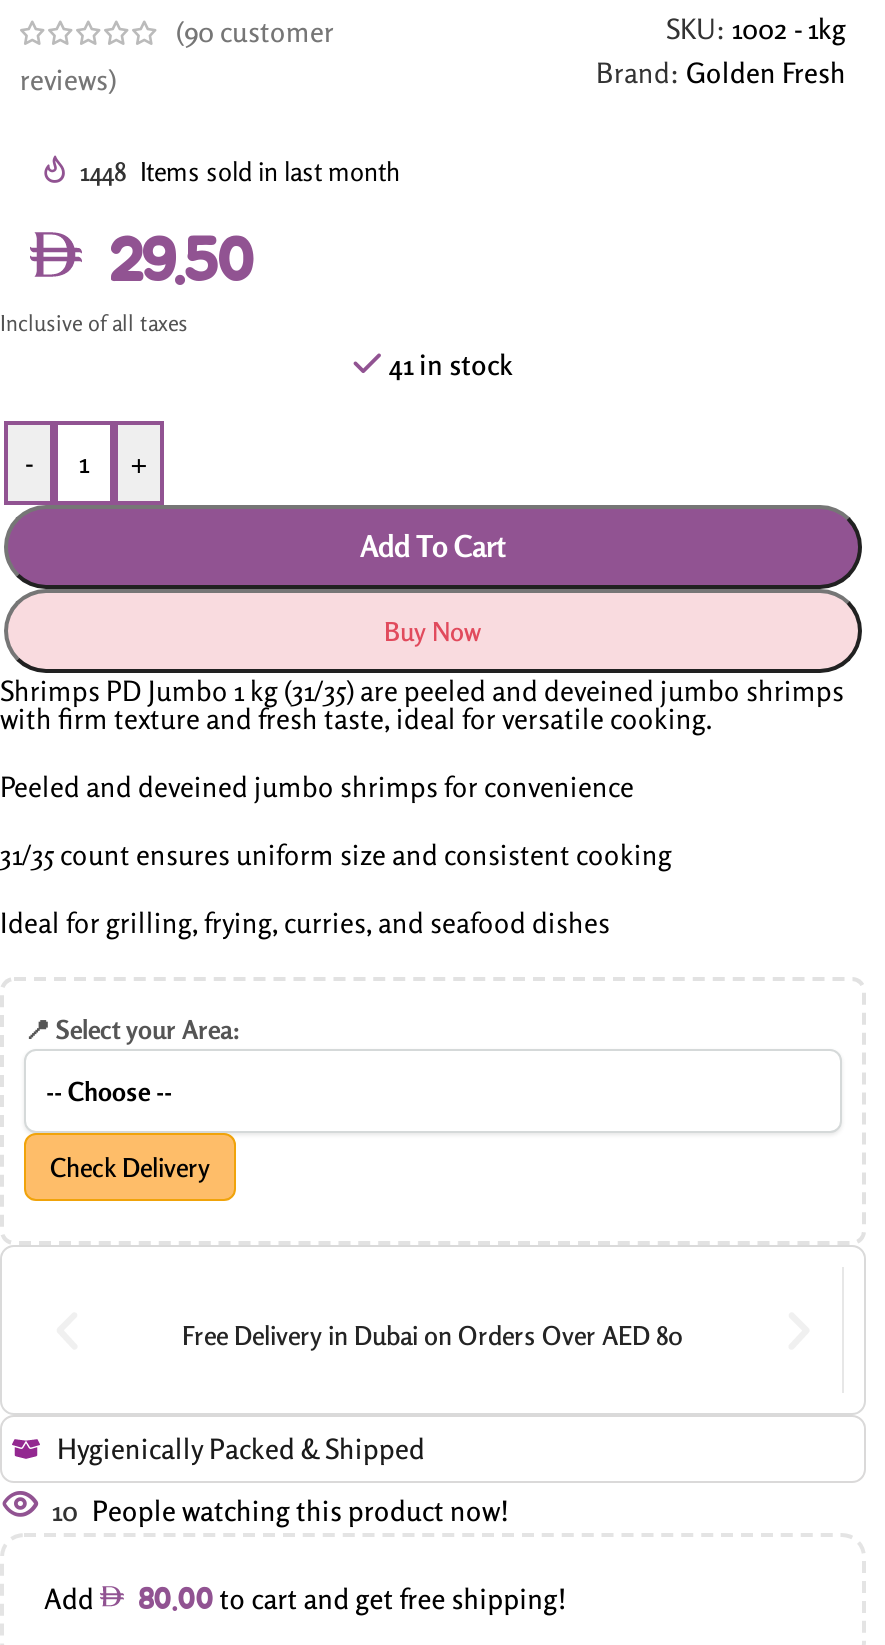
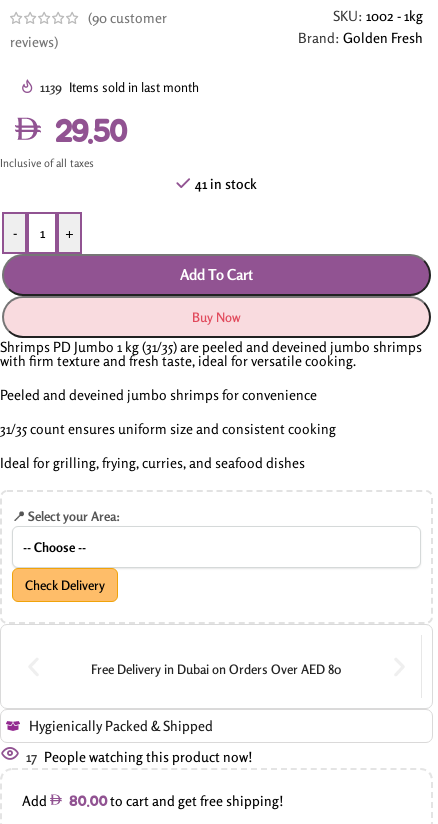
- 1448 Items sold in last month
+ 1139 Items sold in last month

- 10 People watching this product now!
+ 17 People watching this product now!
